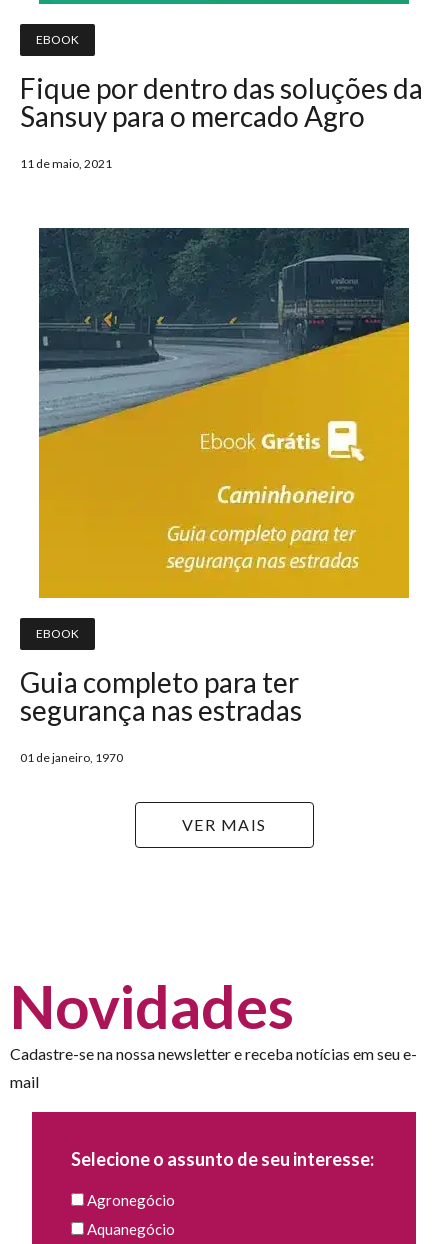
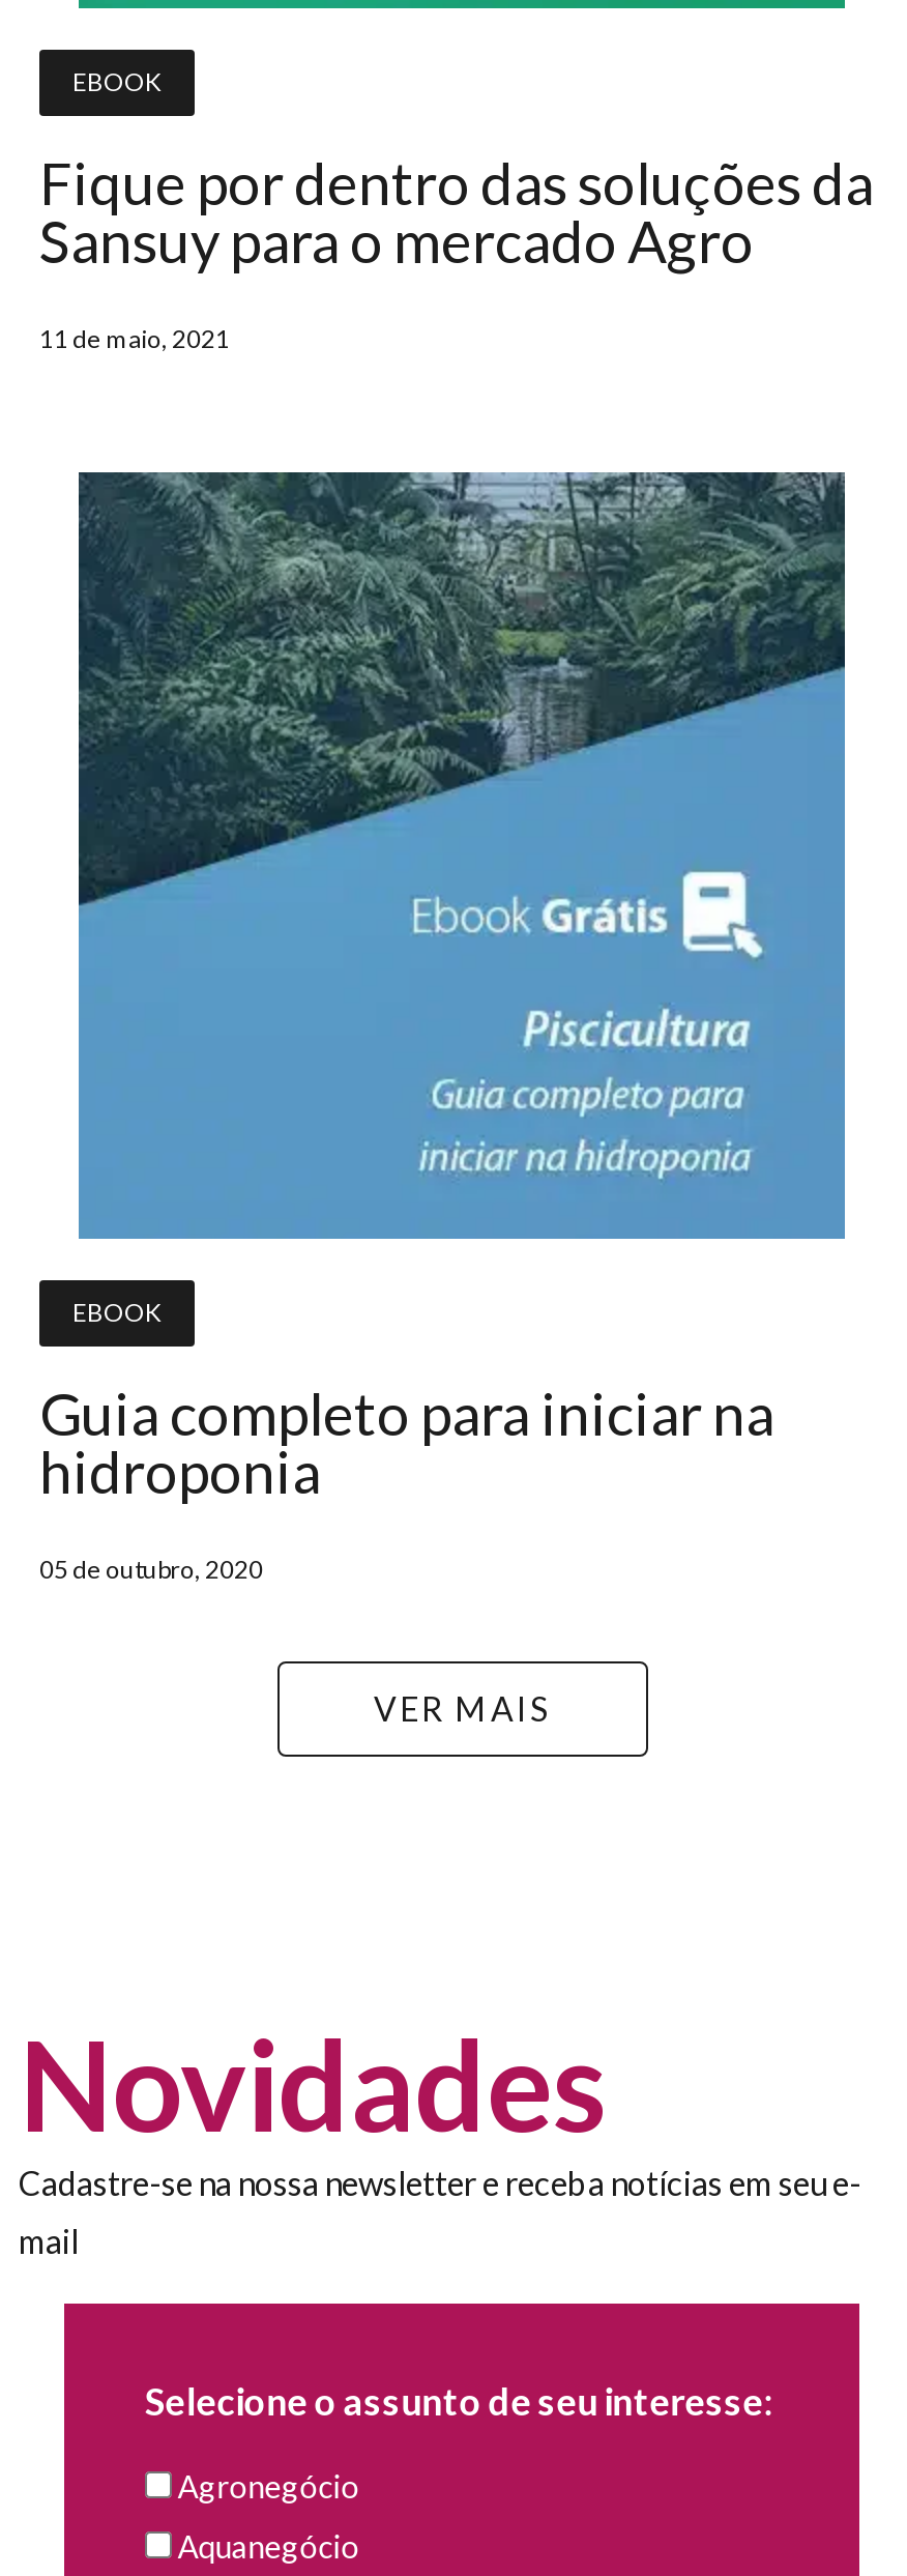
- [image]
+ [image]

- Guia completo para ter
- segurança nas estradas
+ Guia completo para iniciar na
+ hidroponia

- 01 de janeiro, 1970
+ 05 de outubro, 2020
